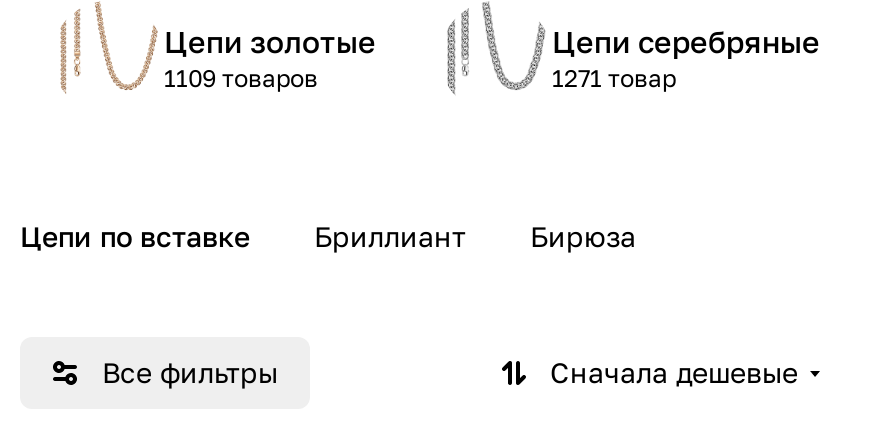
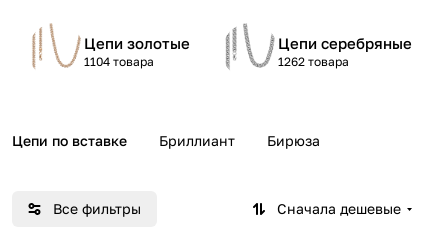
- 1109 товаров
+ 1104 товара

- 1271 товар
+ 1262 товара
